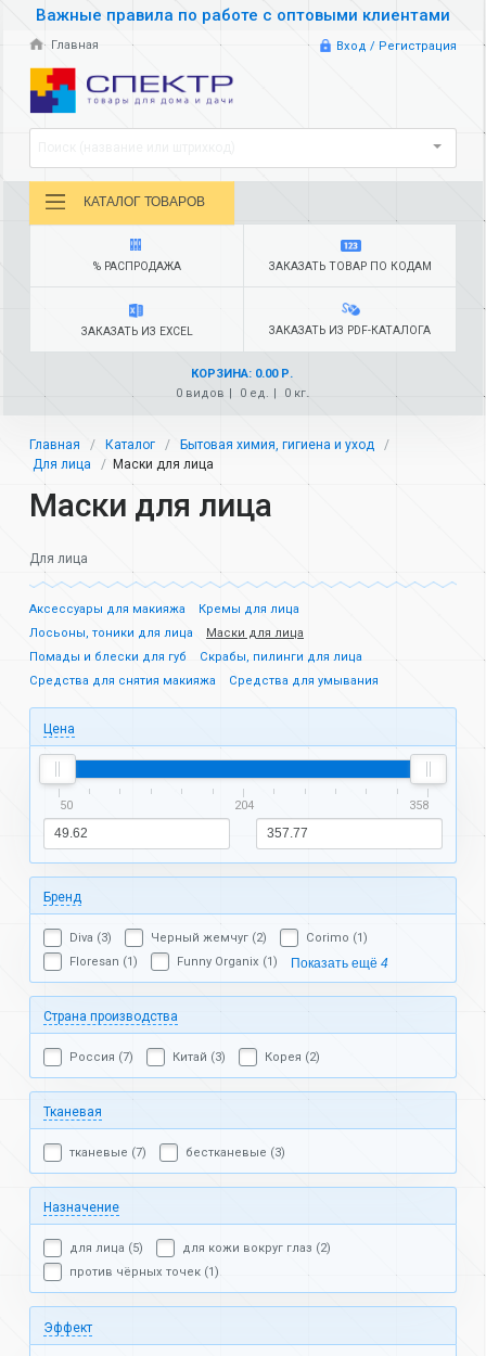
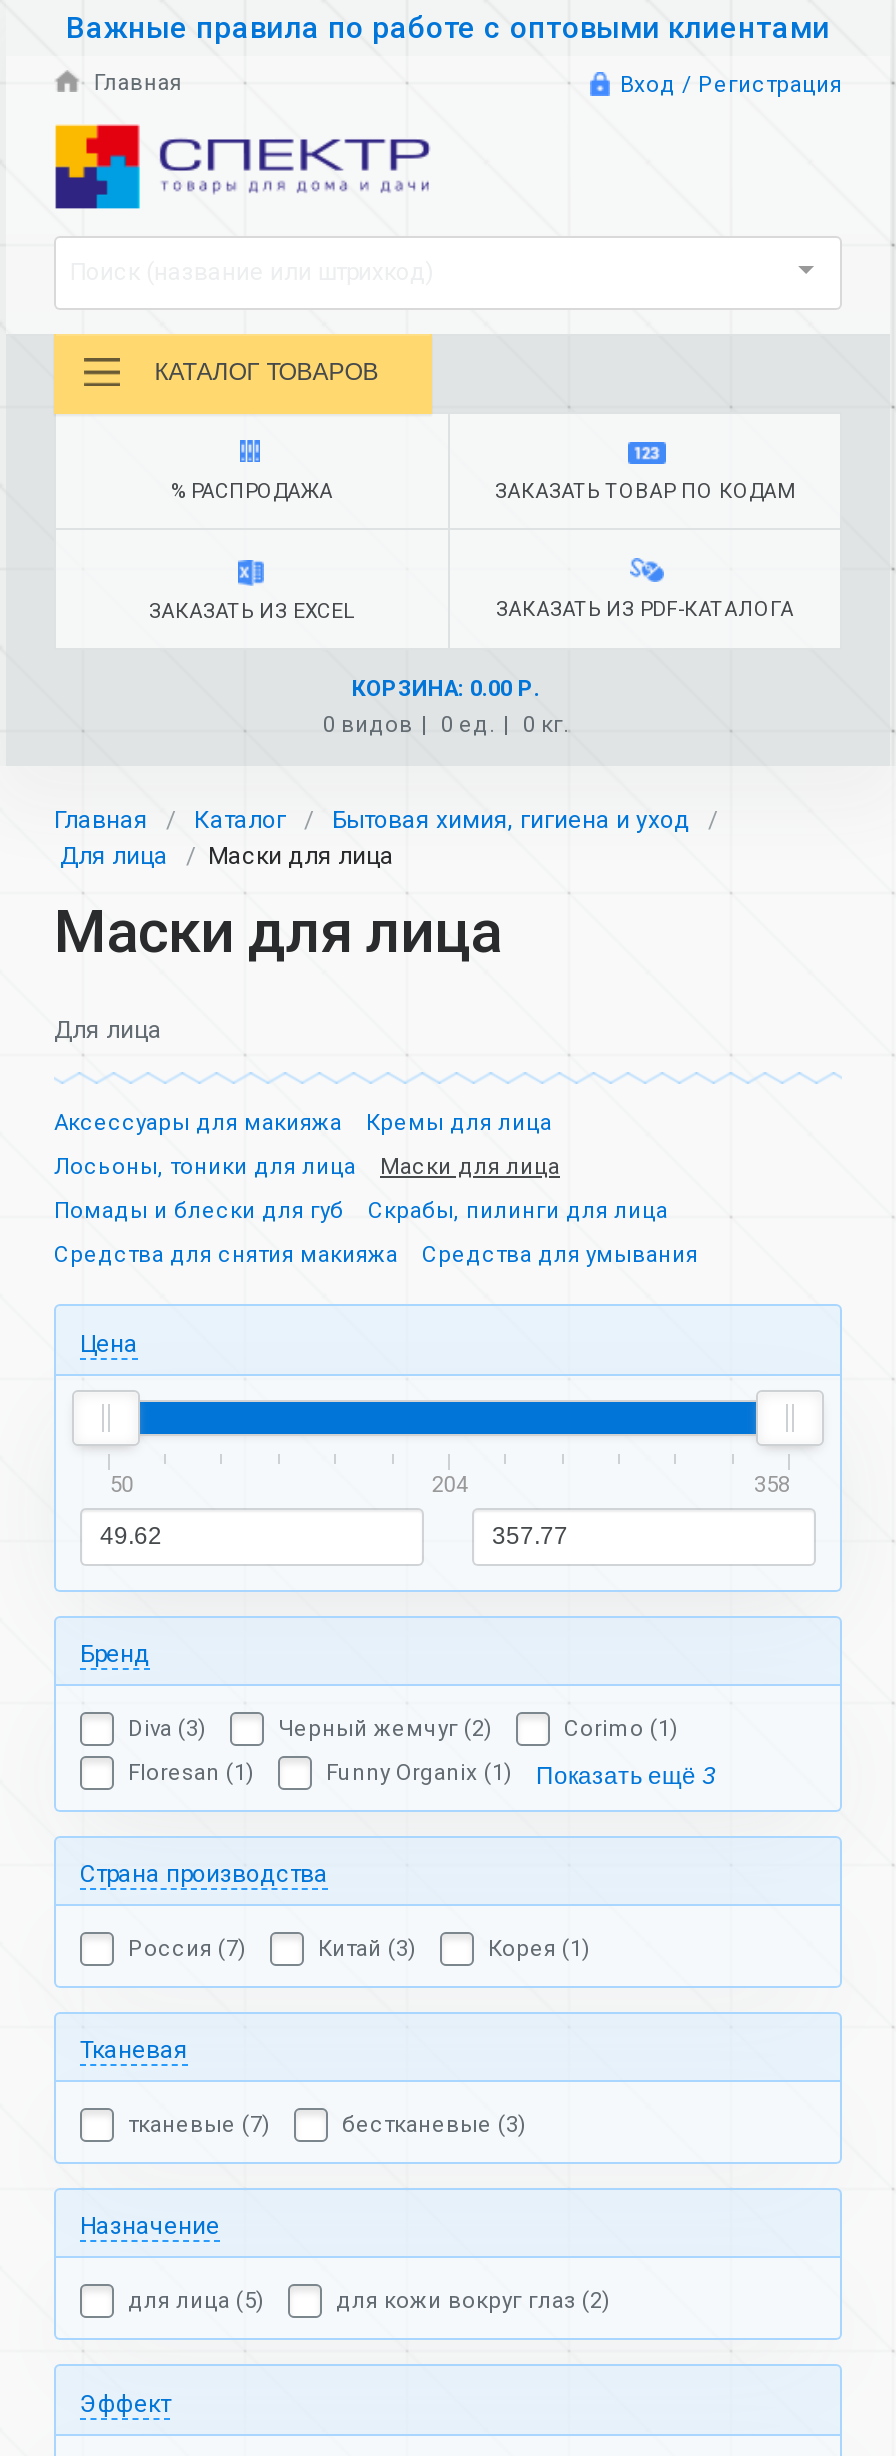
- Funny Organix (1) Показать ещё 4
+ Funny Organix (1) Показать ещё 3

- Корея (2)
+ Корея (1)

- против чёрных точек (1)
